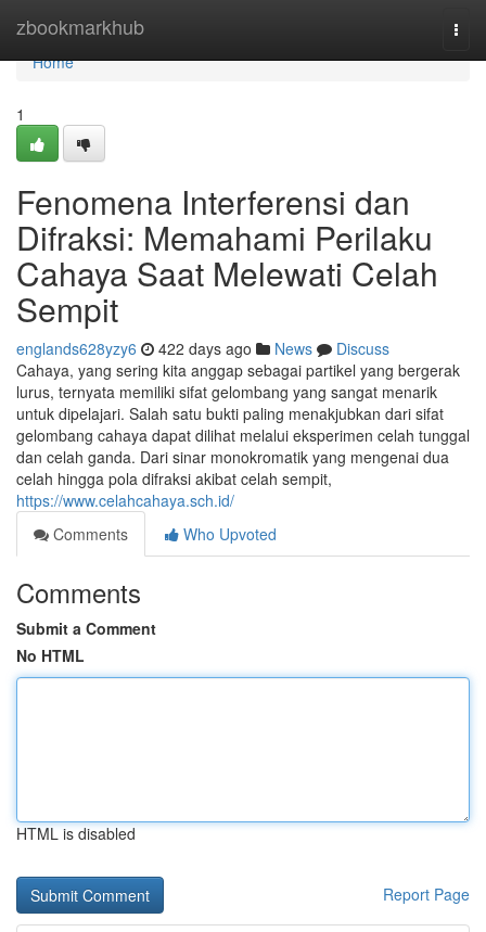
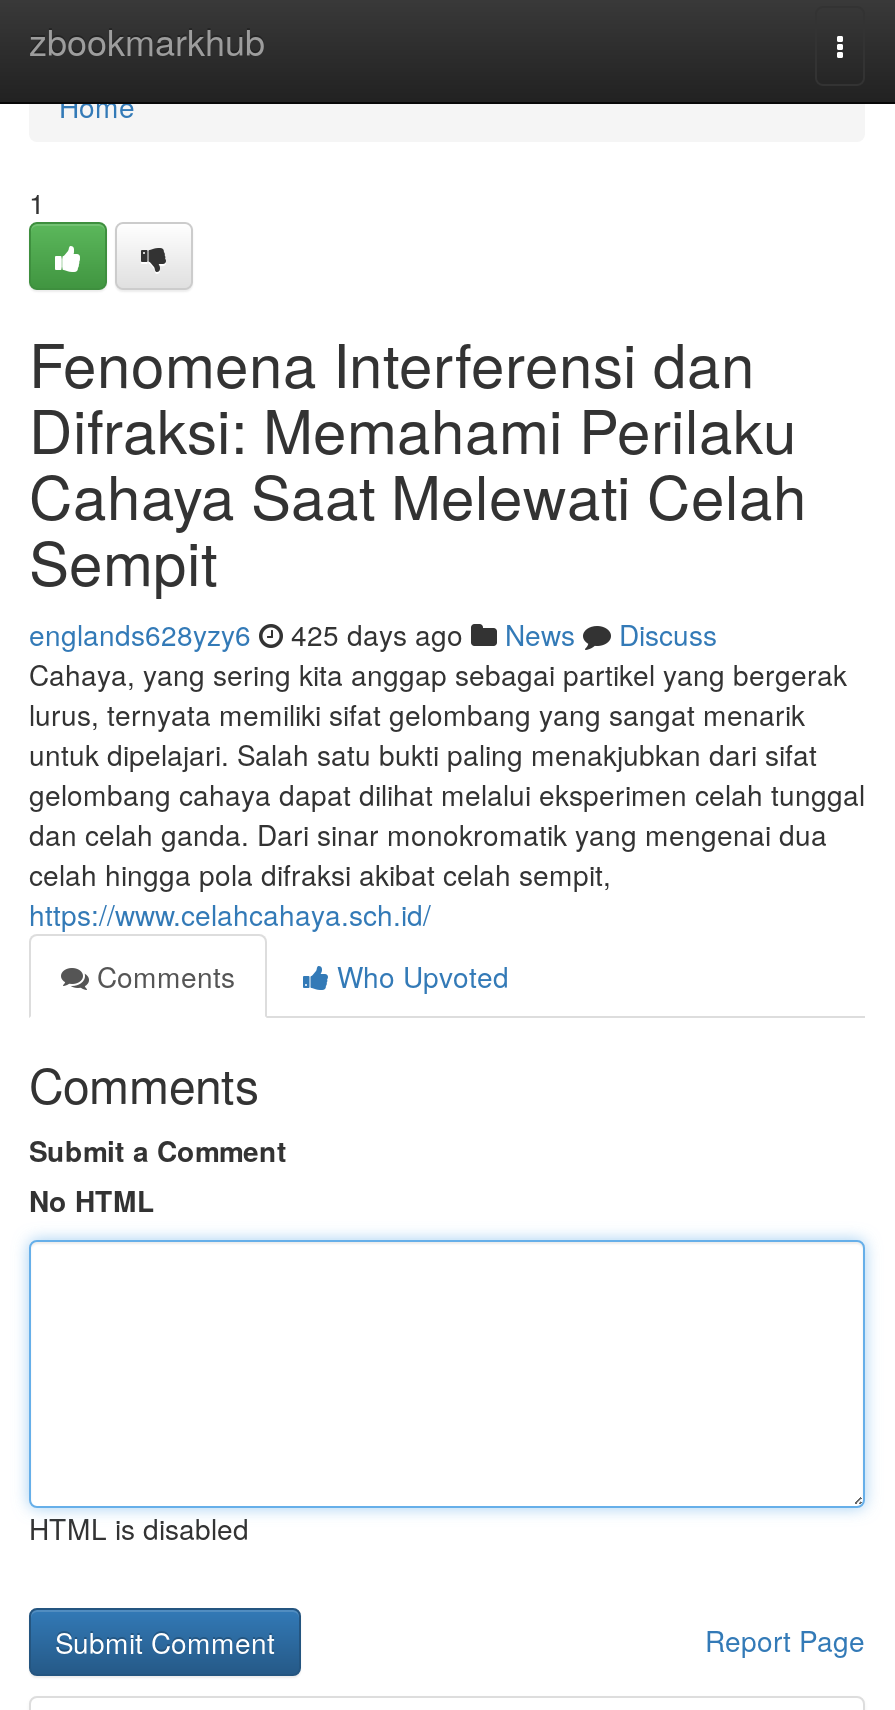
- englands628yzy6 422 days ago News Discuss
+ englands628yzy6 425 days ago News Discuss
